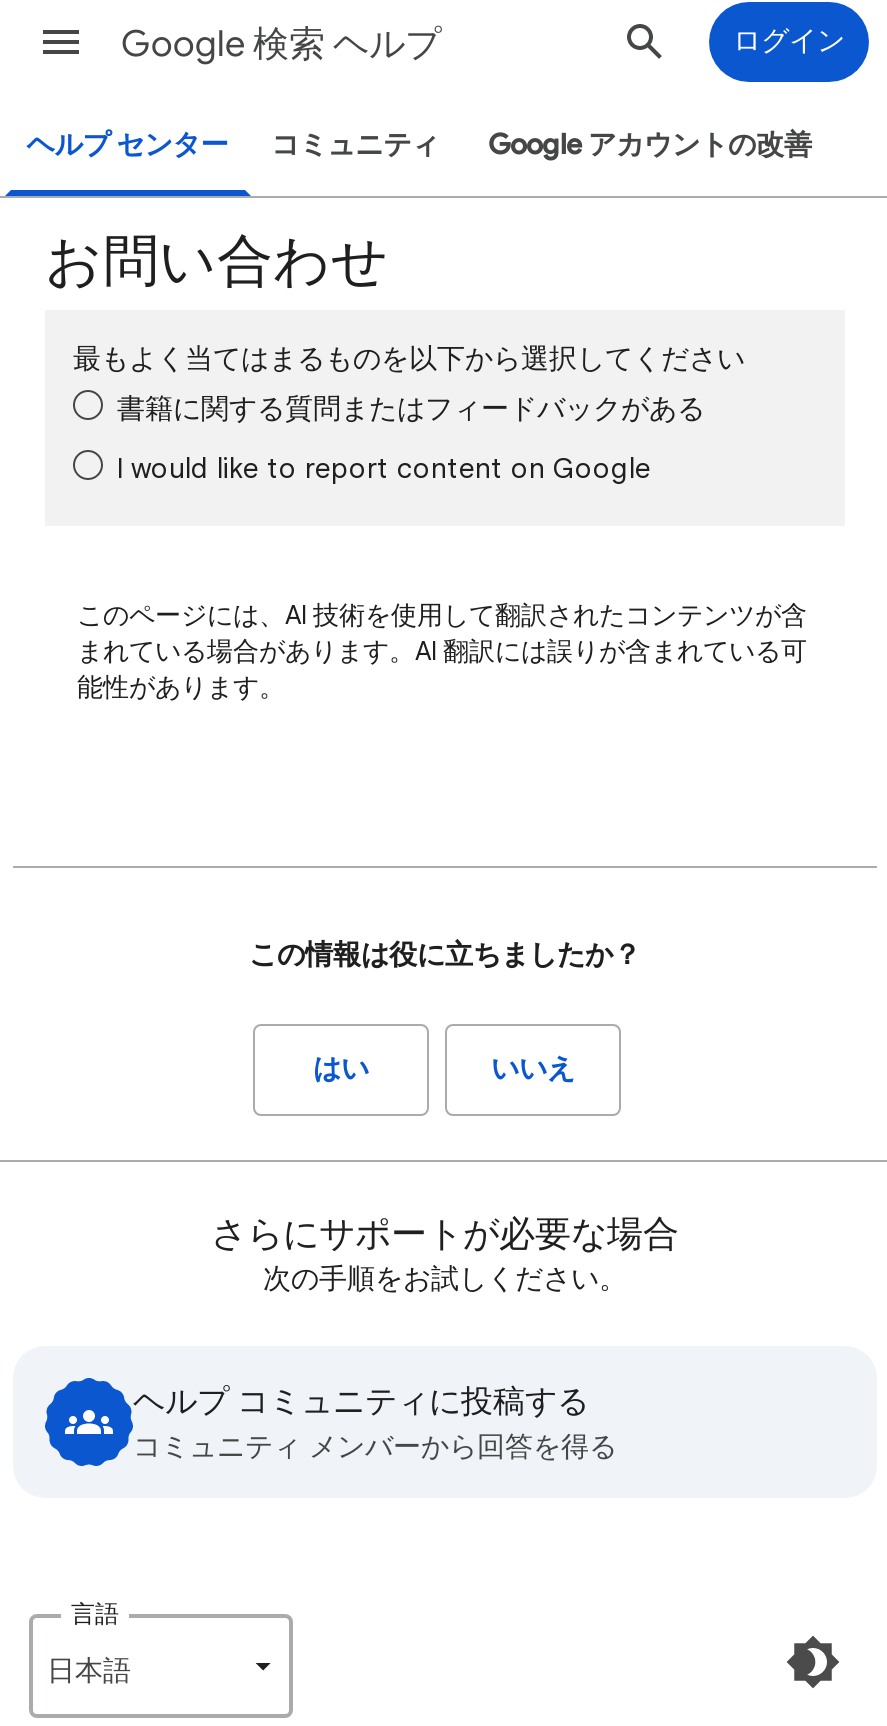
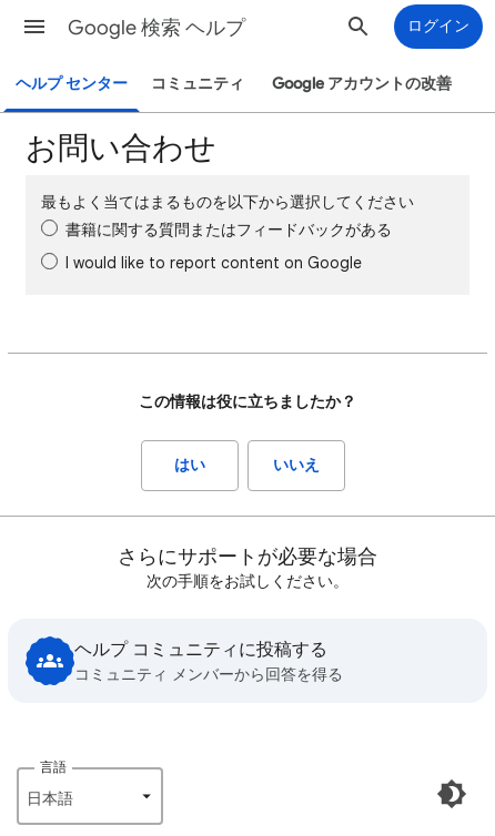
- このページには、AI 技術を使用して翻訳されたコンテンツが含
- まれている場合があります。AI 翻訳には誤りが含まれている可
- 能性があります。
